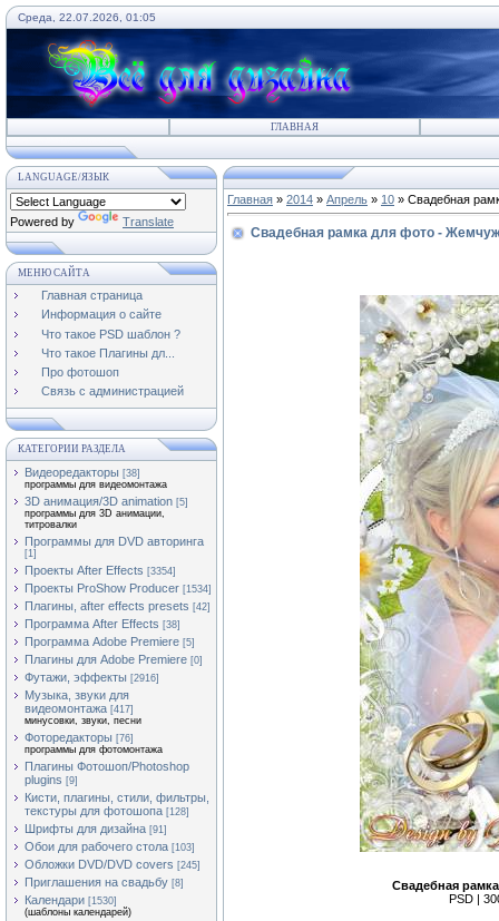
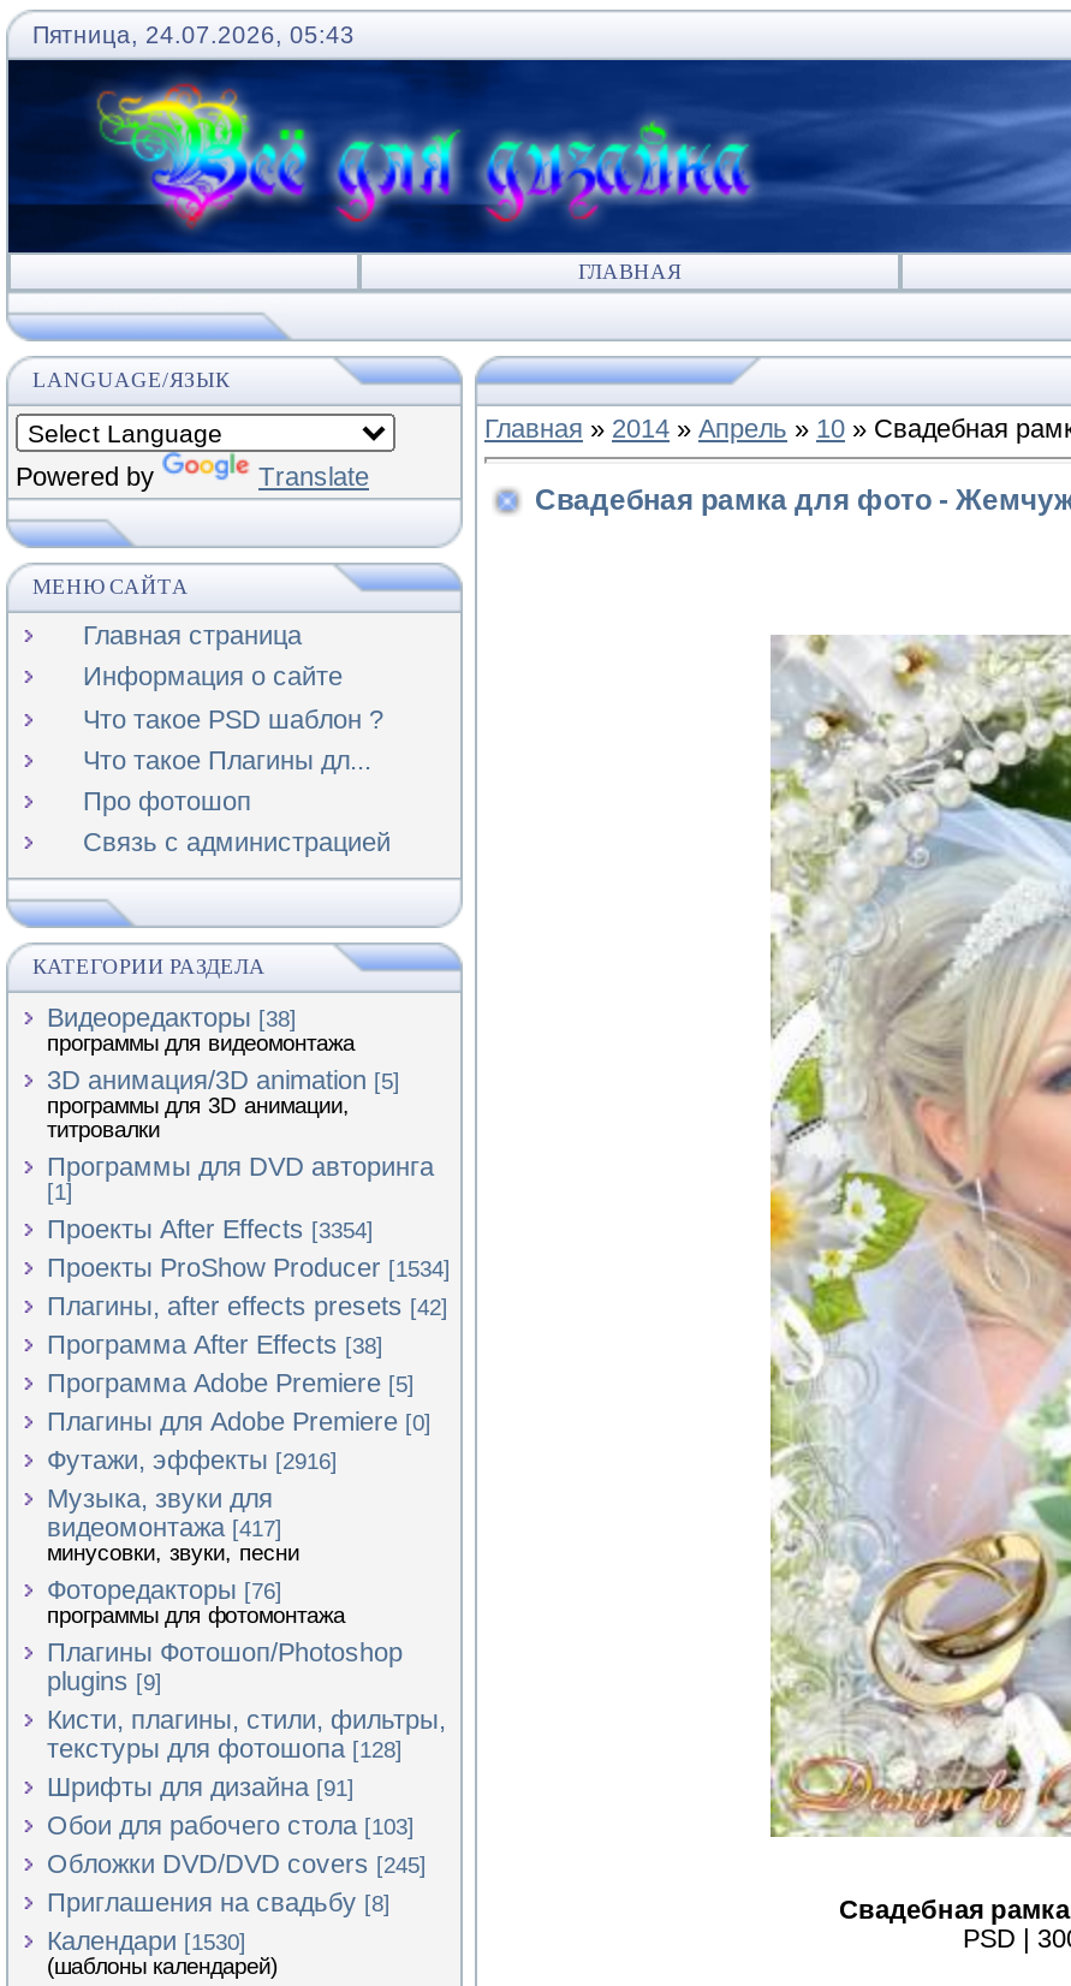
- Среда, 22.07.2026, 01:05
+ Пятница, 24.07.2026, 05:43
